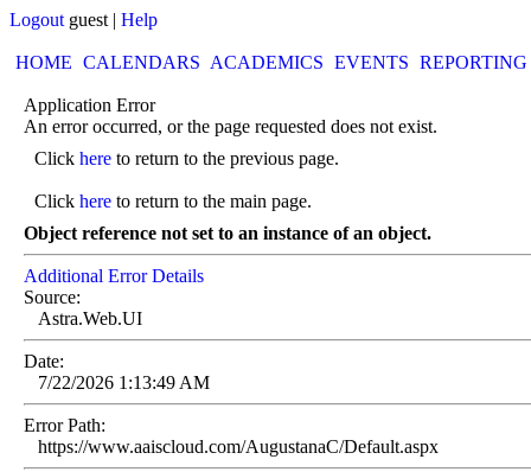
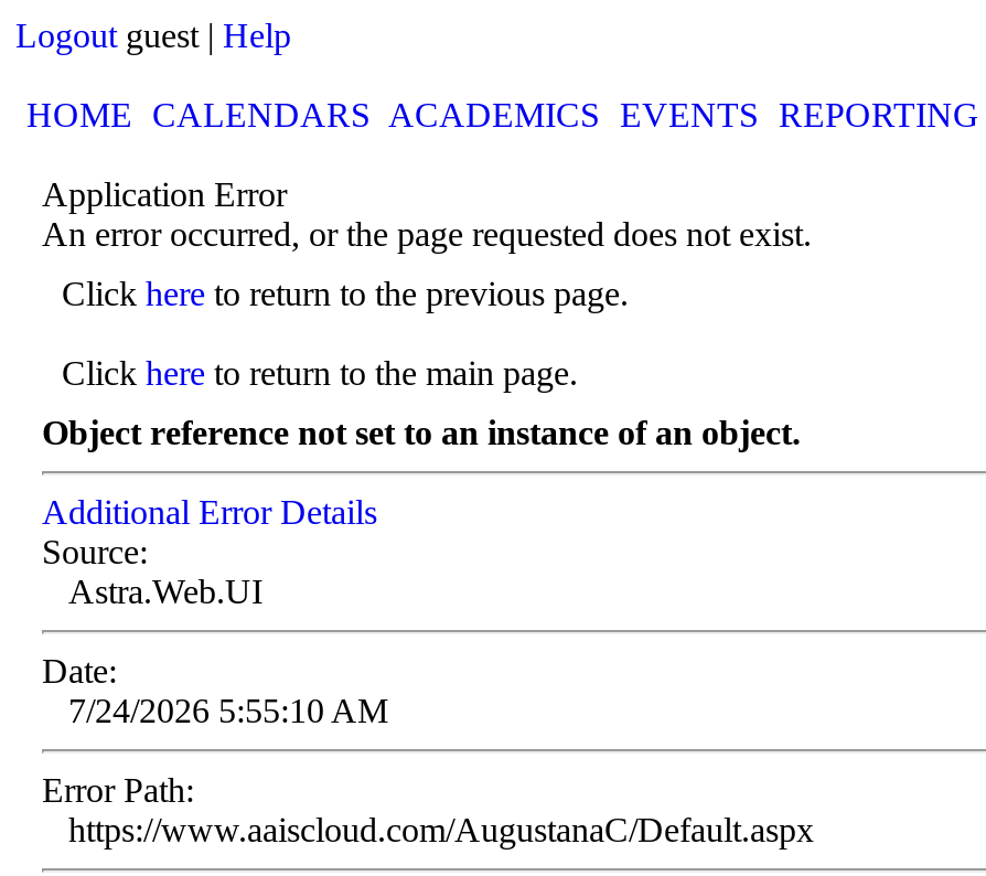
- 7/22/2026 1:13:49 AM
+ 7/24/2026 5:55:10 AM
